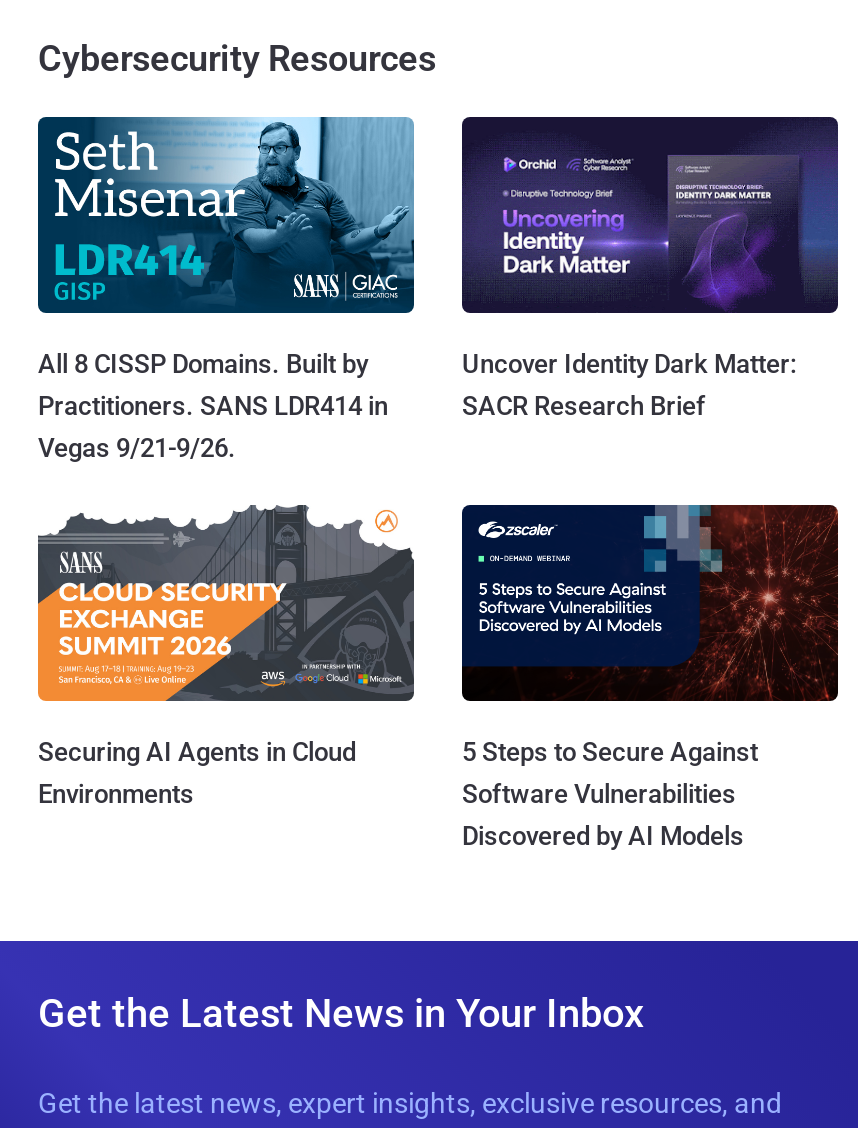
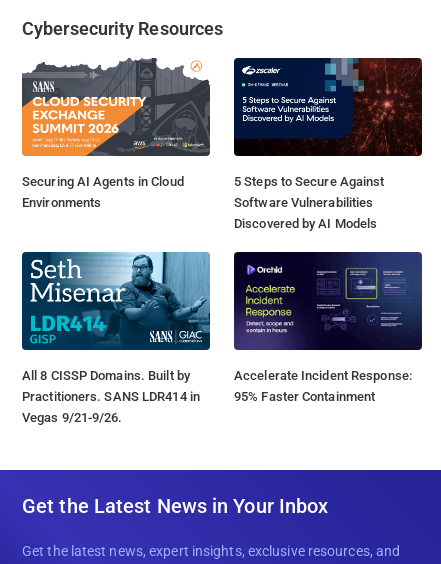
moved down: [image] | All 8 CISSP Domains. Built by | Practitioners. SANS LDR414 in | Vegas 9/21-9/26.

- [image]
- Uncover Identity Dark Matter:
- SACR Research Brief

moved up: [image] | Securing AI Agents in Cloud | Environments | 5 Steps to Secure Against | Software Vulnerabilities | Discovered by AI Models

+ [image]
+ Accelerate Incident Response:
+ 95% Faster Containment
